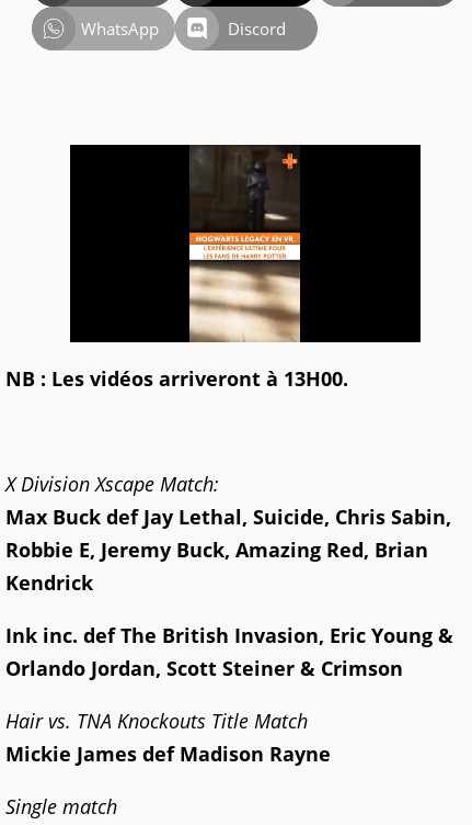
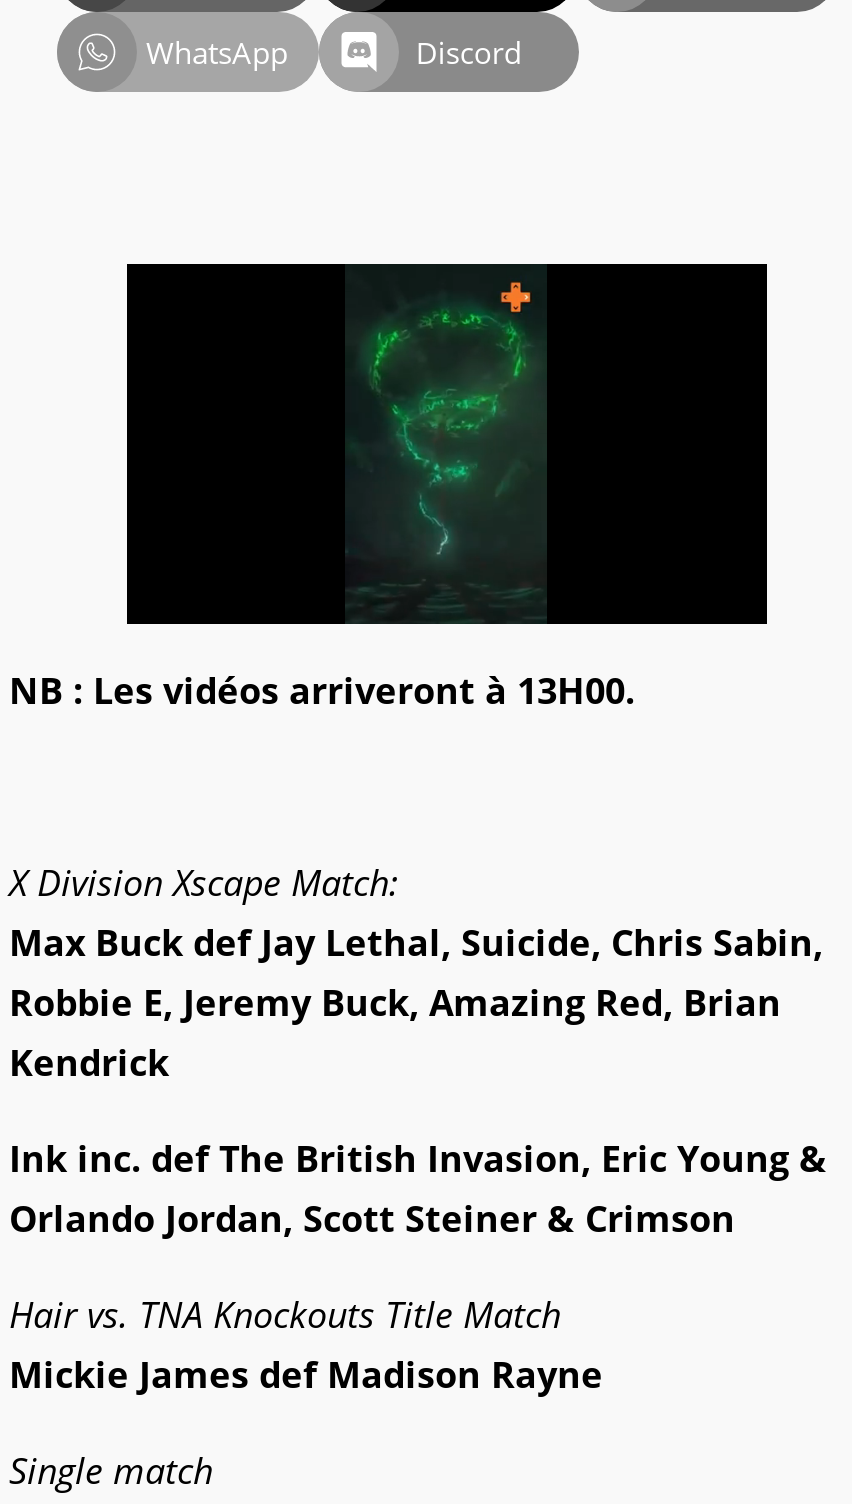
- [image]
+ [image]
